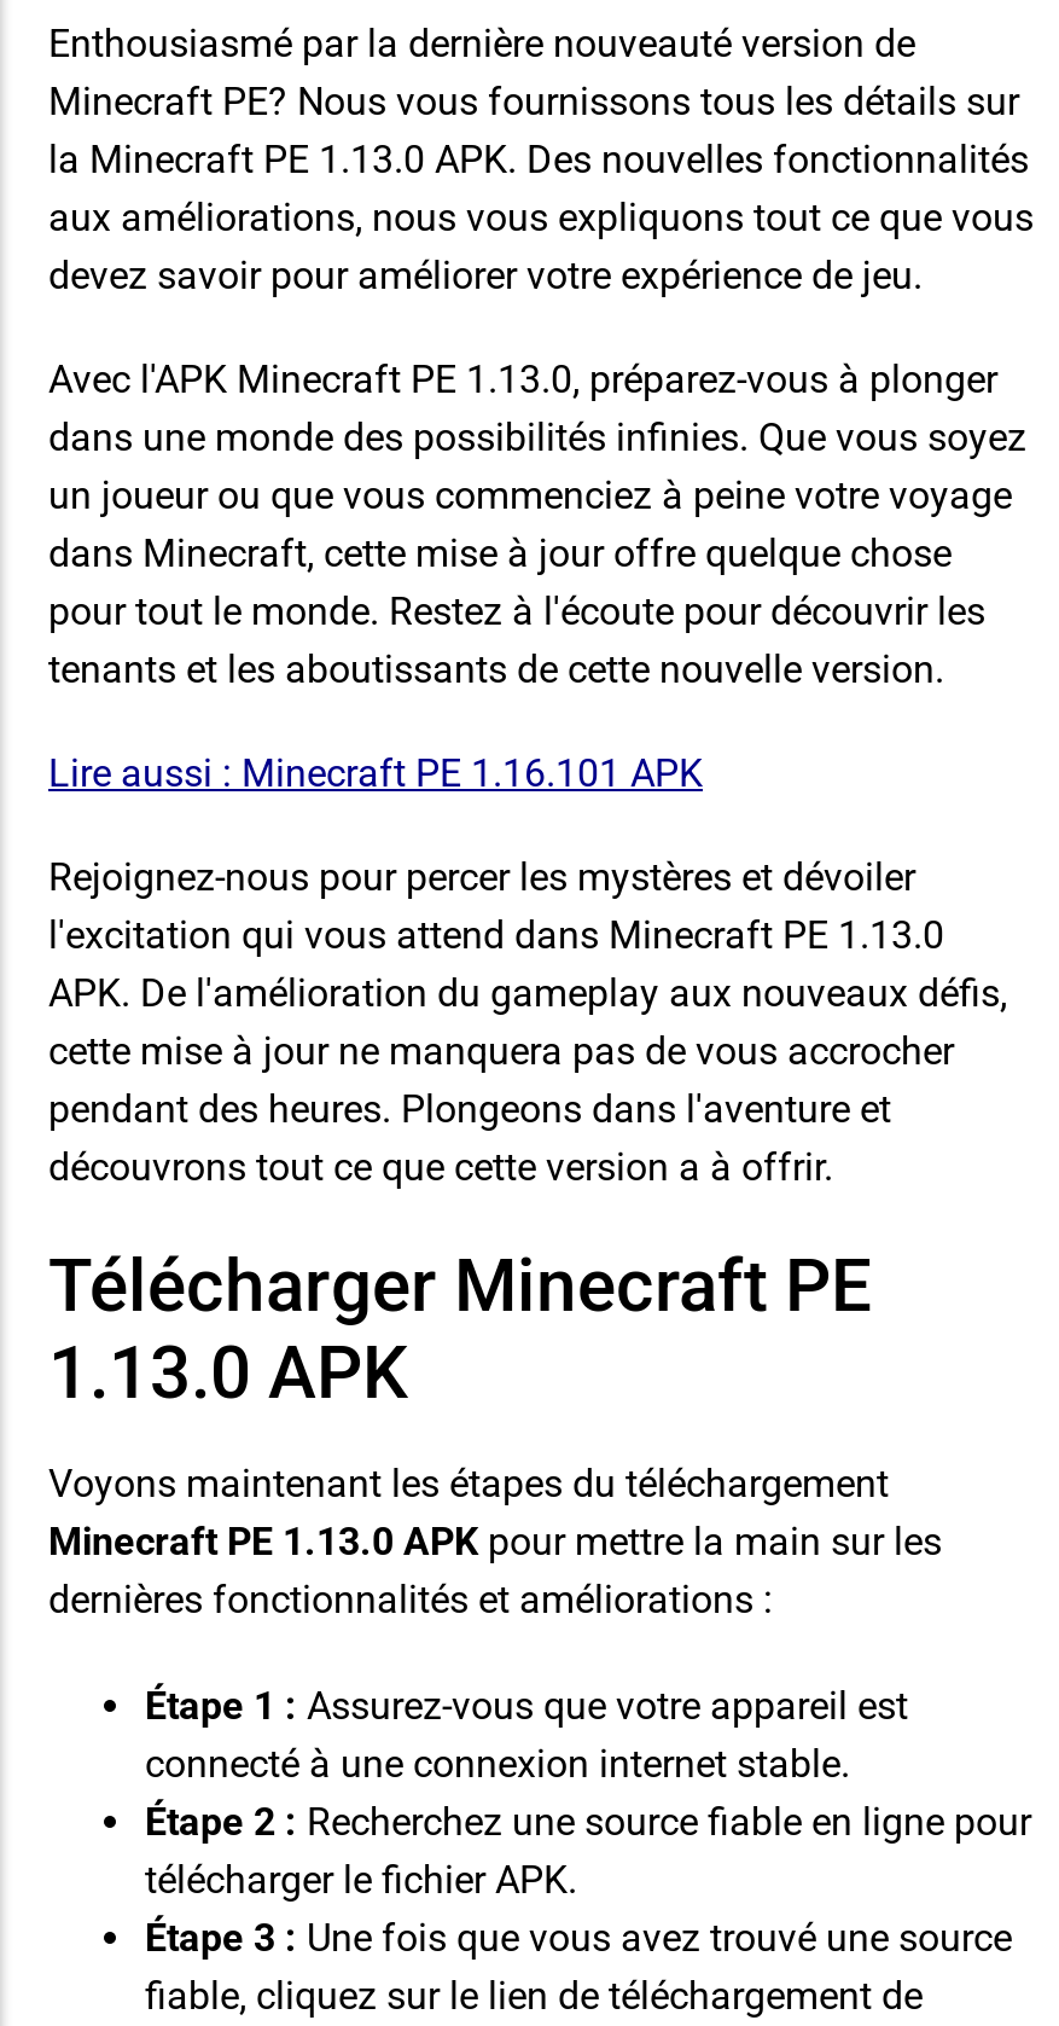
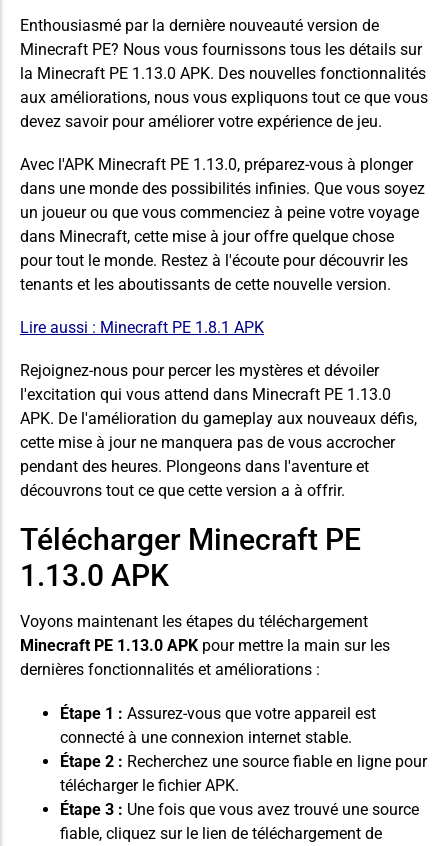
- Lire aussi : Minecraft PE 1.16.101 APK
+ Lire aussi : Minecraft PE 1.8.1 APK
